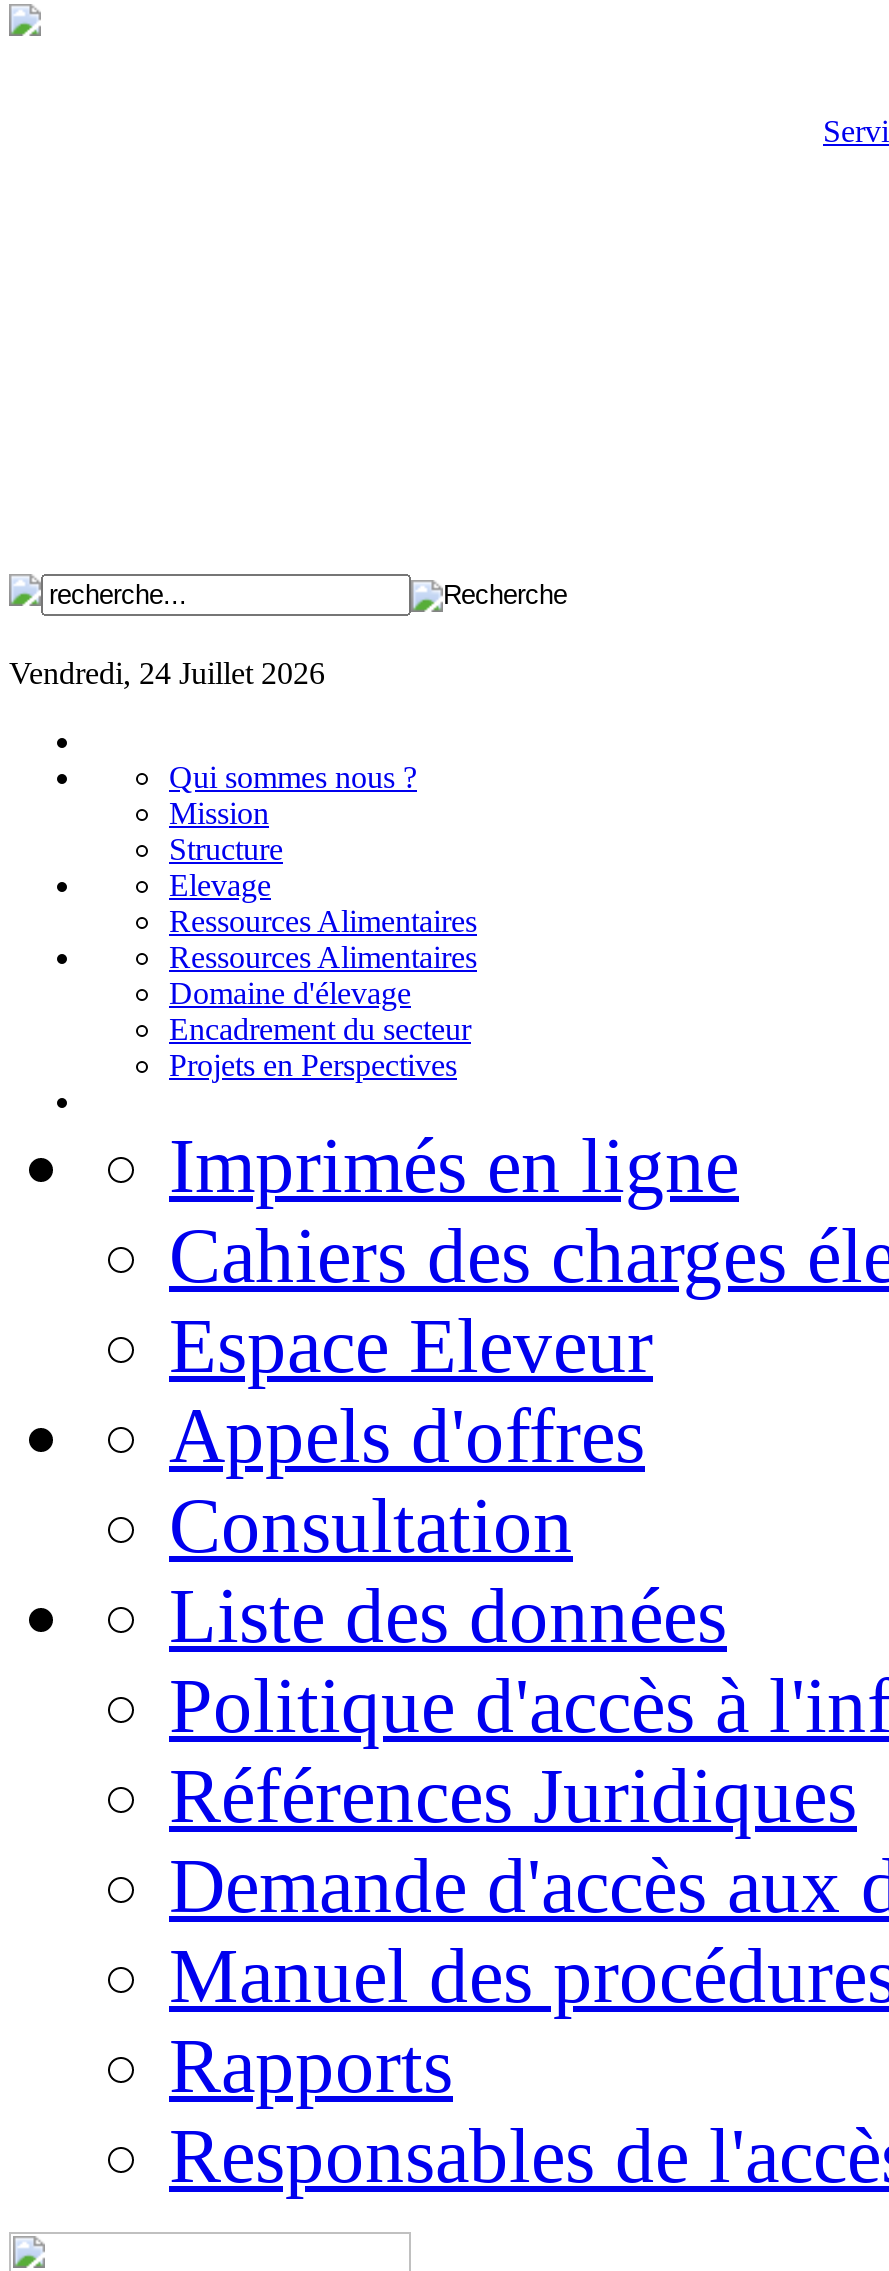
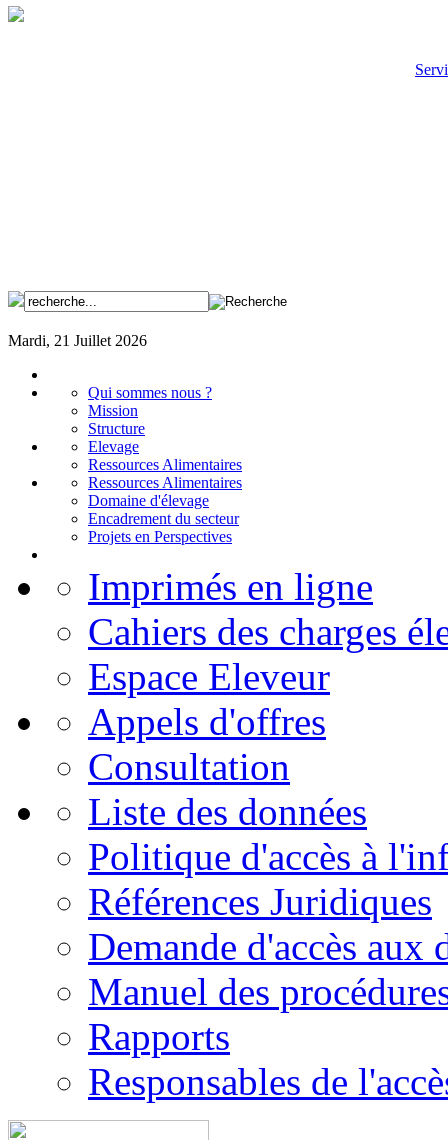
- Vendredi, 24 Juillet 2026
+ Mardi, 21 Juillet 2026
